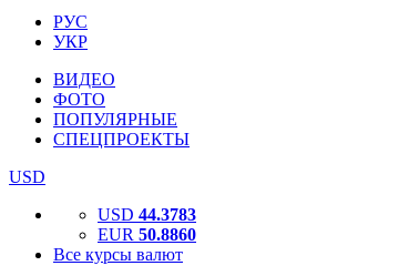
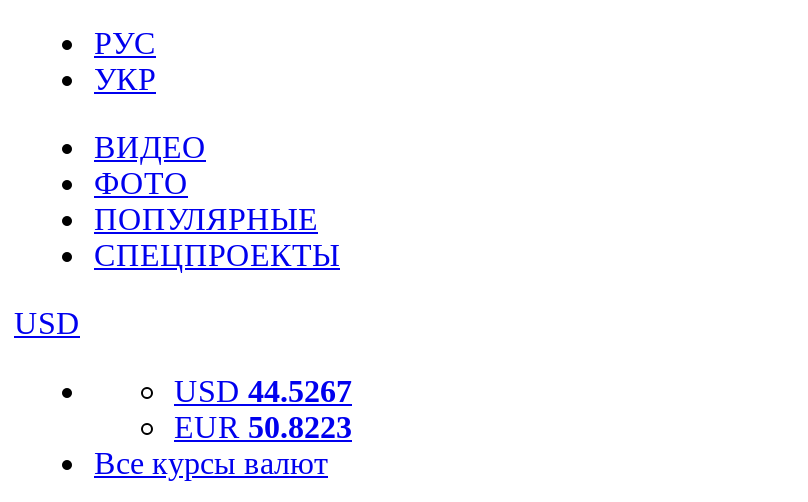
- USD 44.3783
+ USD 44.5267

- EUR 50.8860
+ EUR 50.8223
